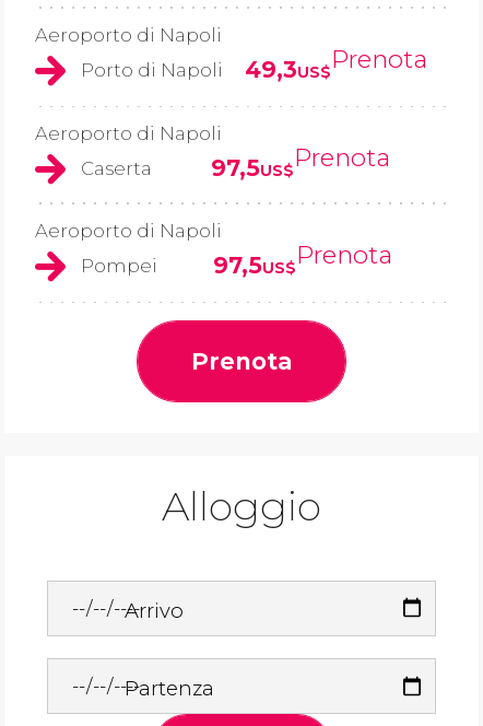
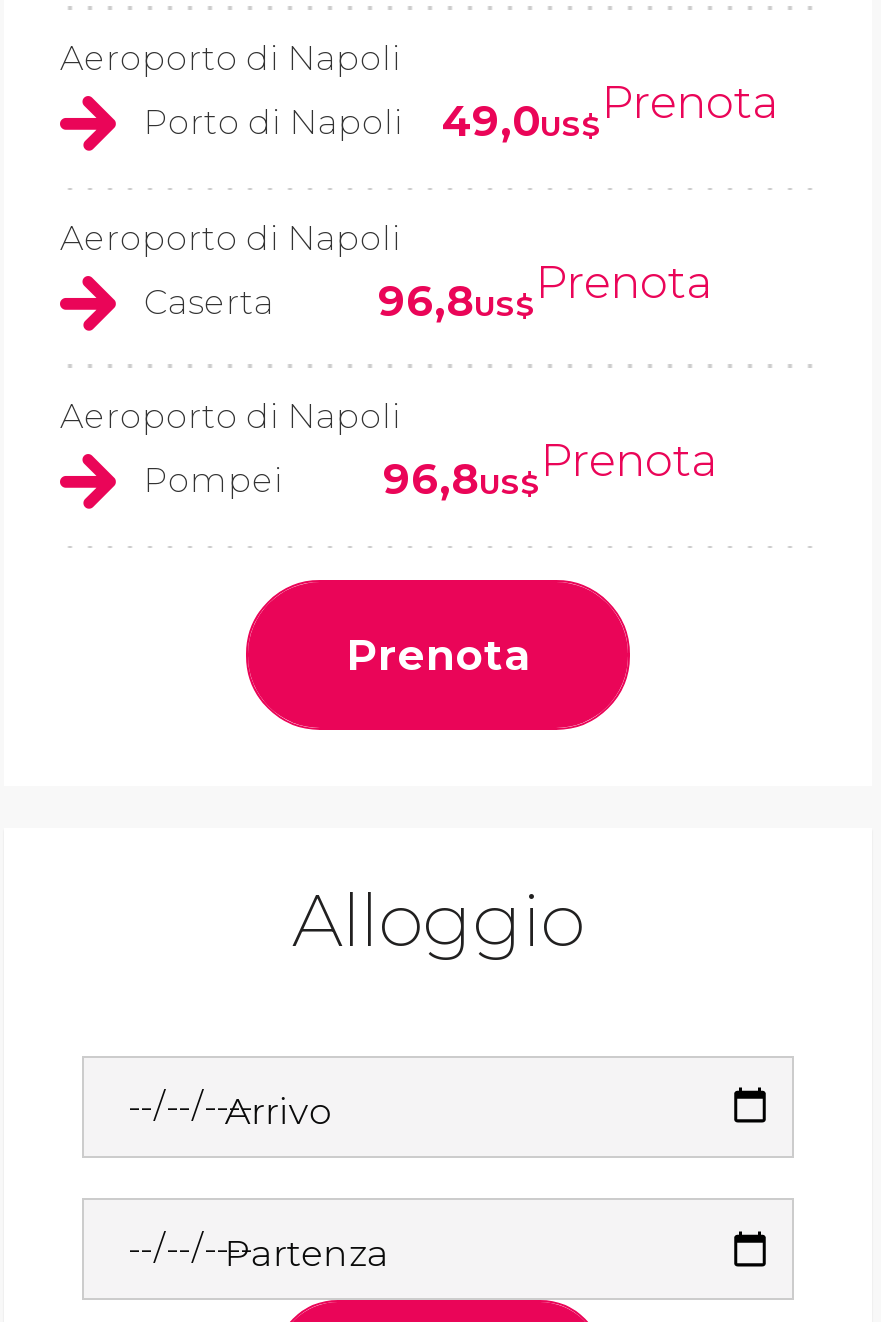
- Porto di Napoli 49,3US$Prenota
+ Porto di Napoli 49,0US$Prenota

- 97,5US$Prenota
+ 96,8US$Prenota

- 97,5US$Prenota
+ 96,8US$Prenota
